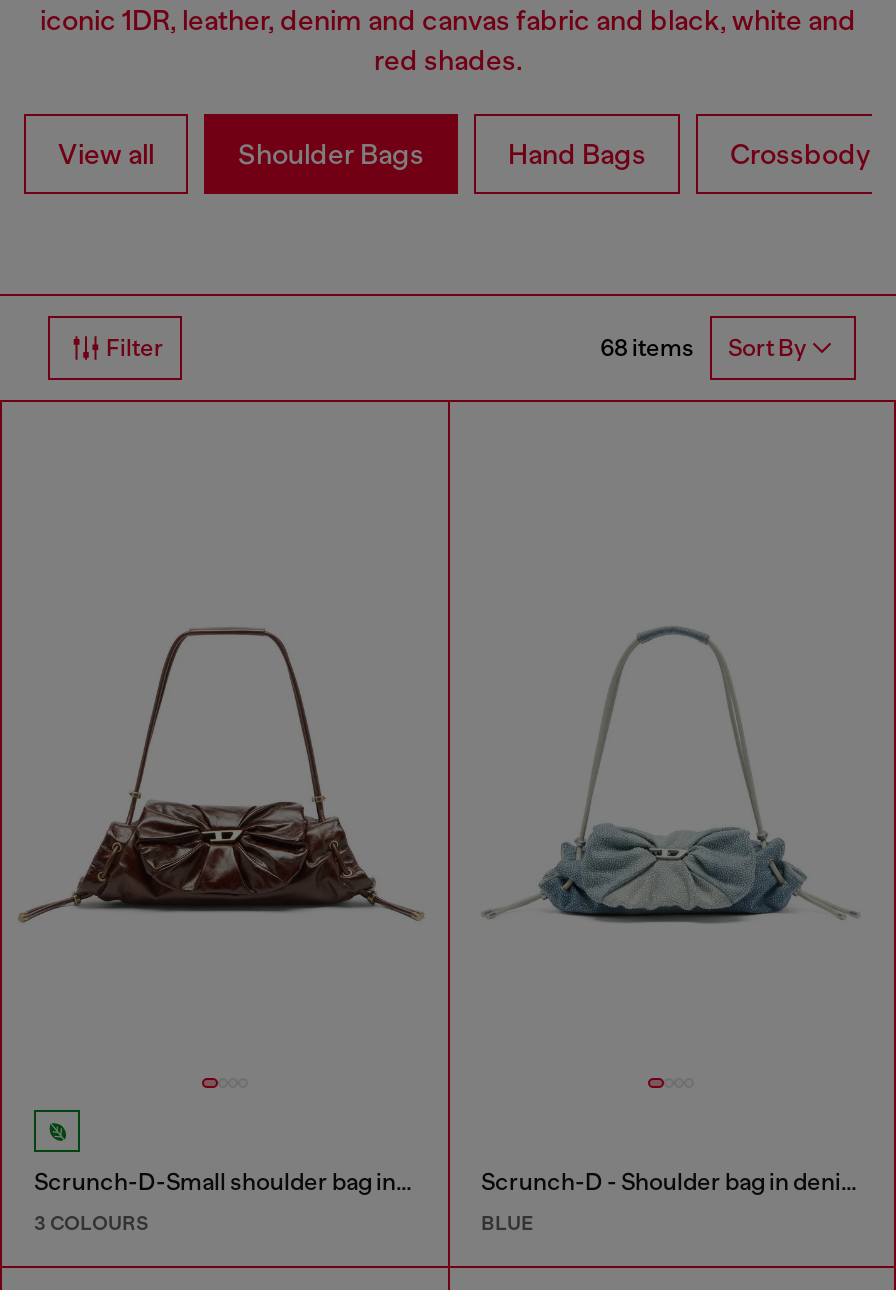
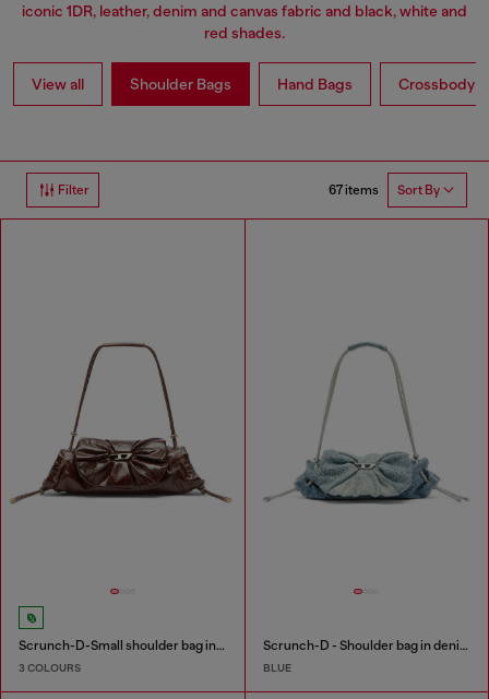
- 68 items Sort By
+ 67 items Sort By
